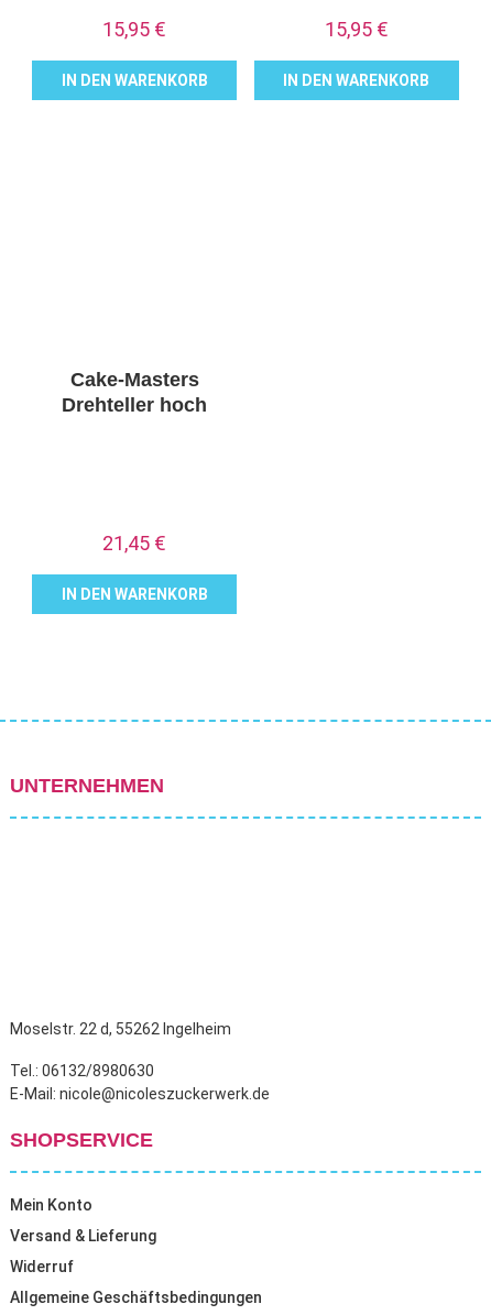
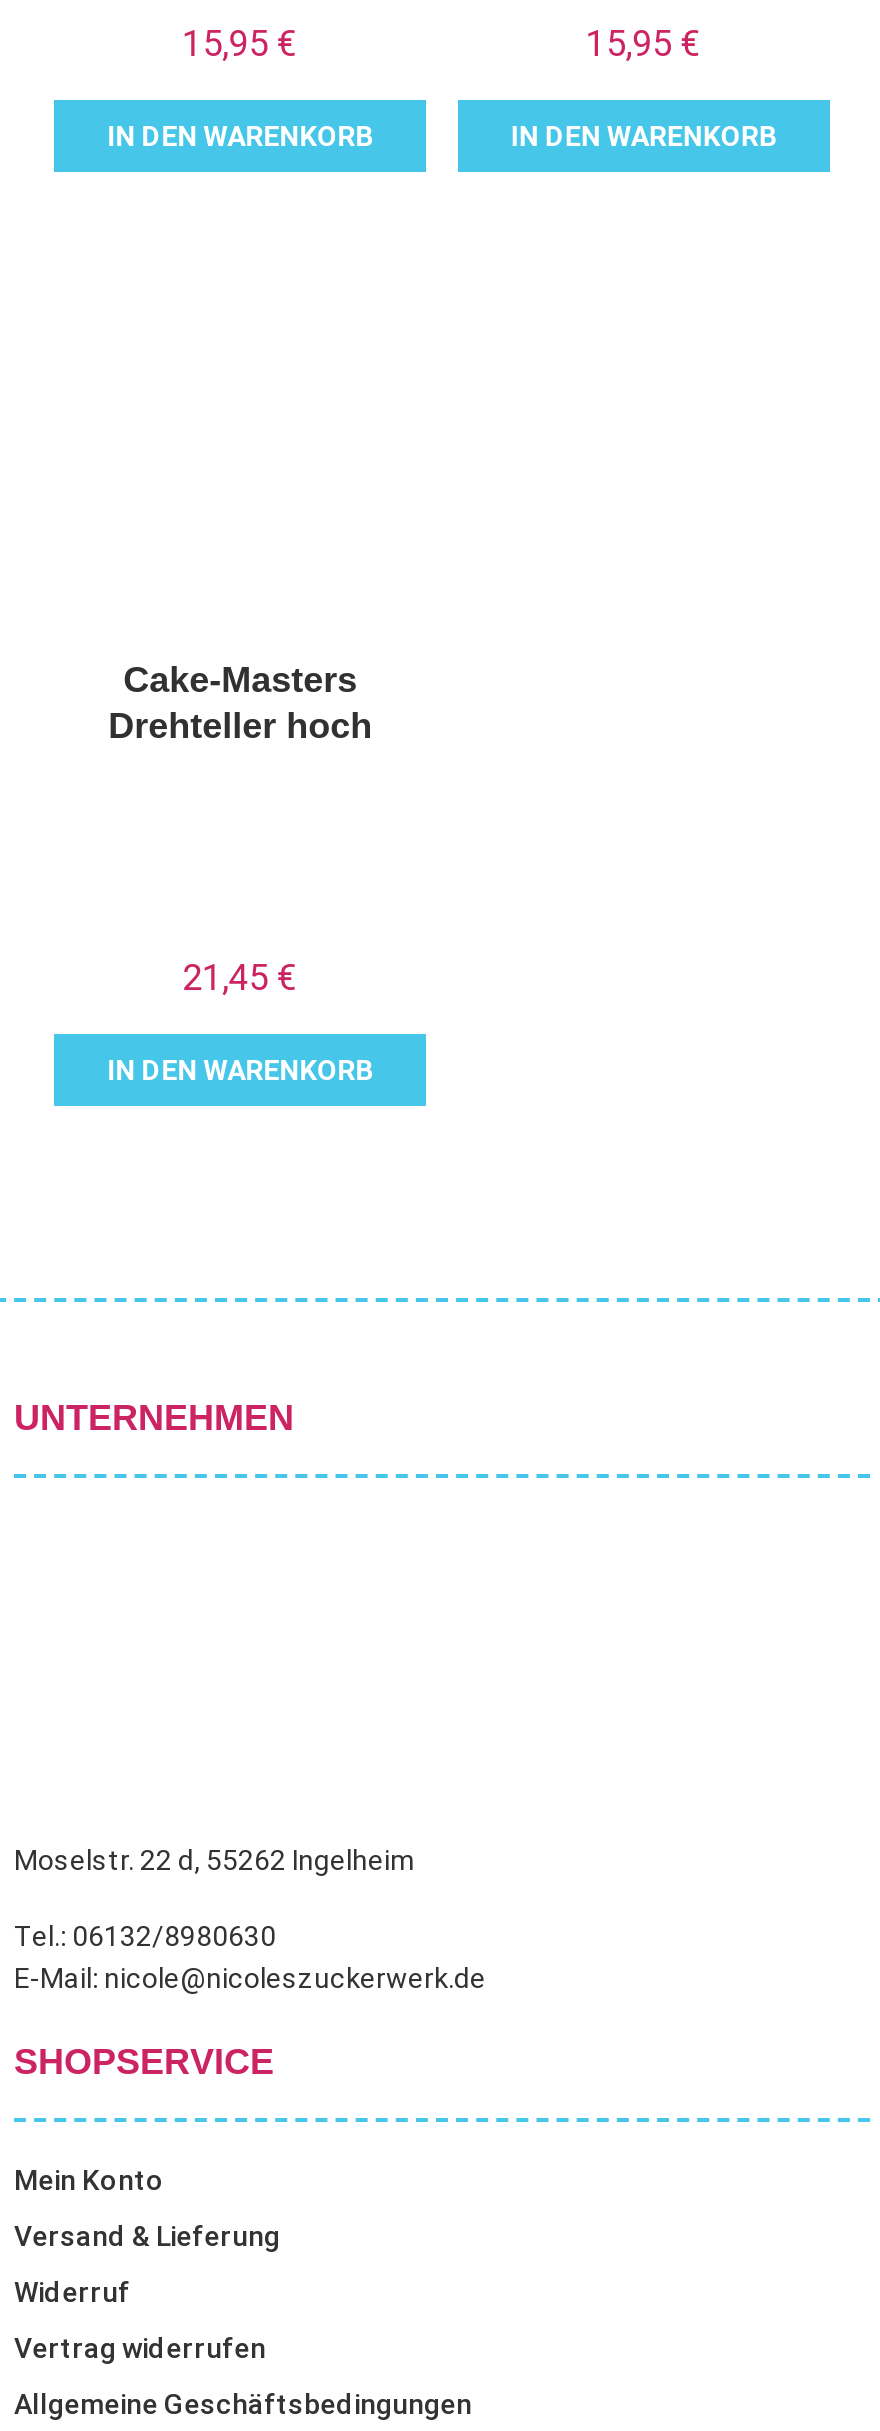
+ Vertrag widerrufen
